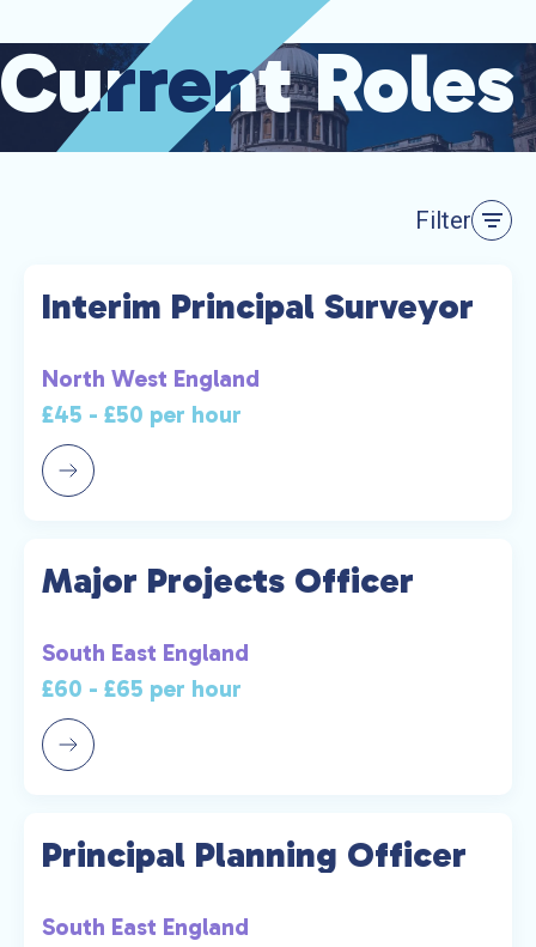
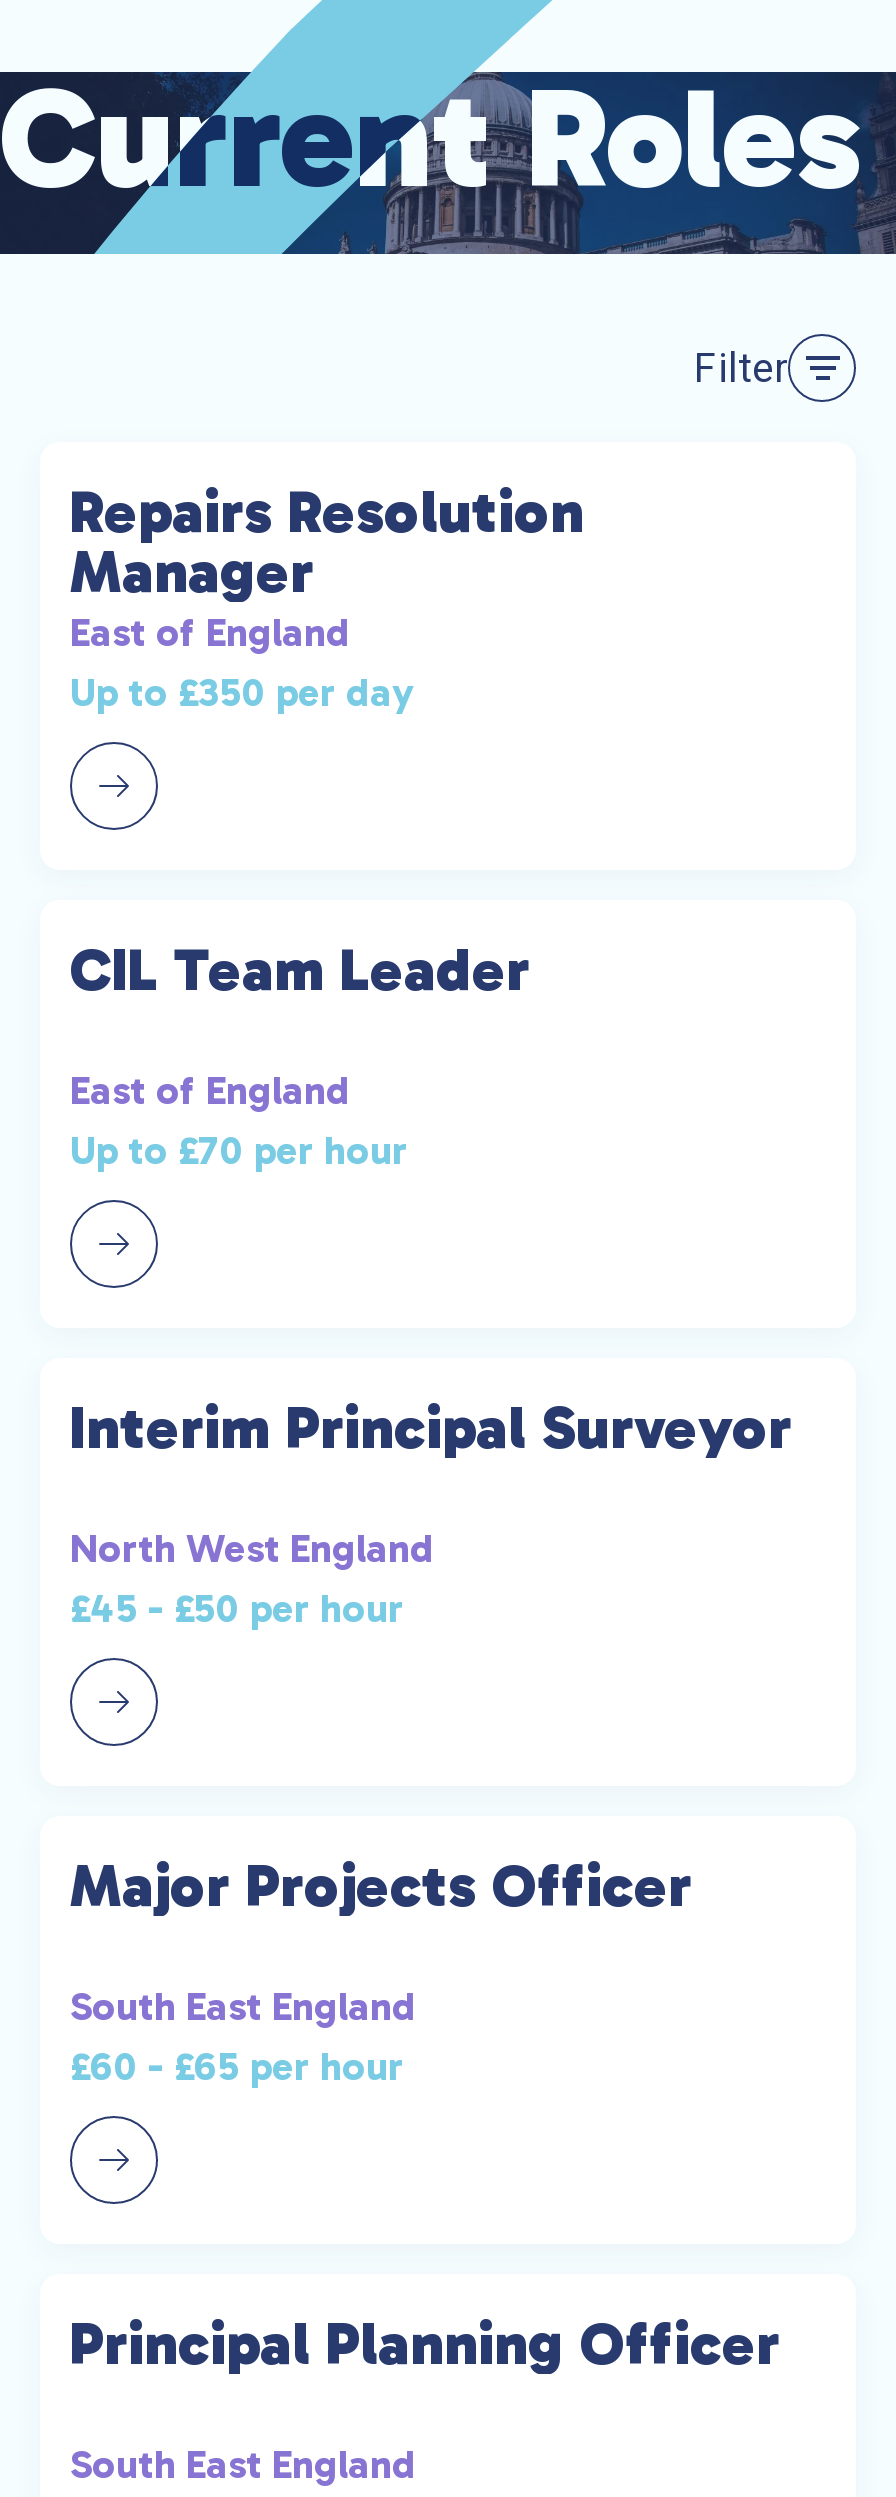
+ Repairs Resolution
+ Manager
+ East of England
+ Up to £350 per day

+ CIL Team Leader
+ East of England
+ Up to £70 per hour
